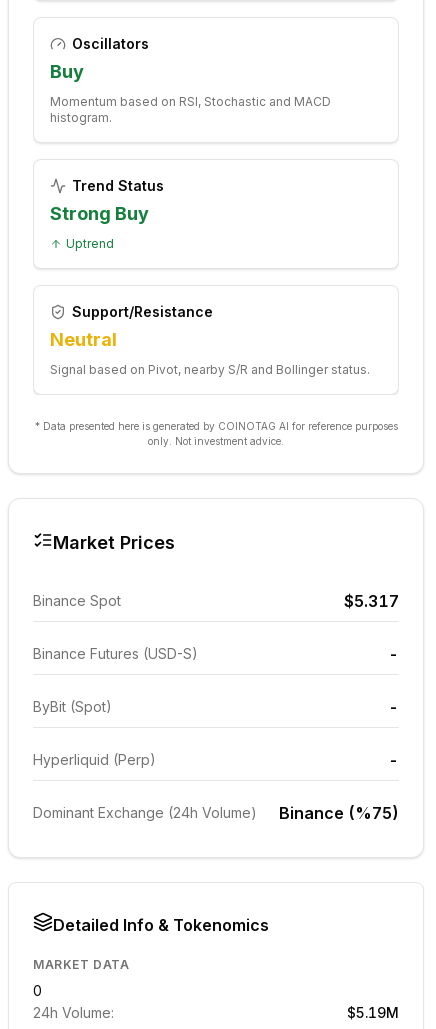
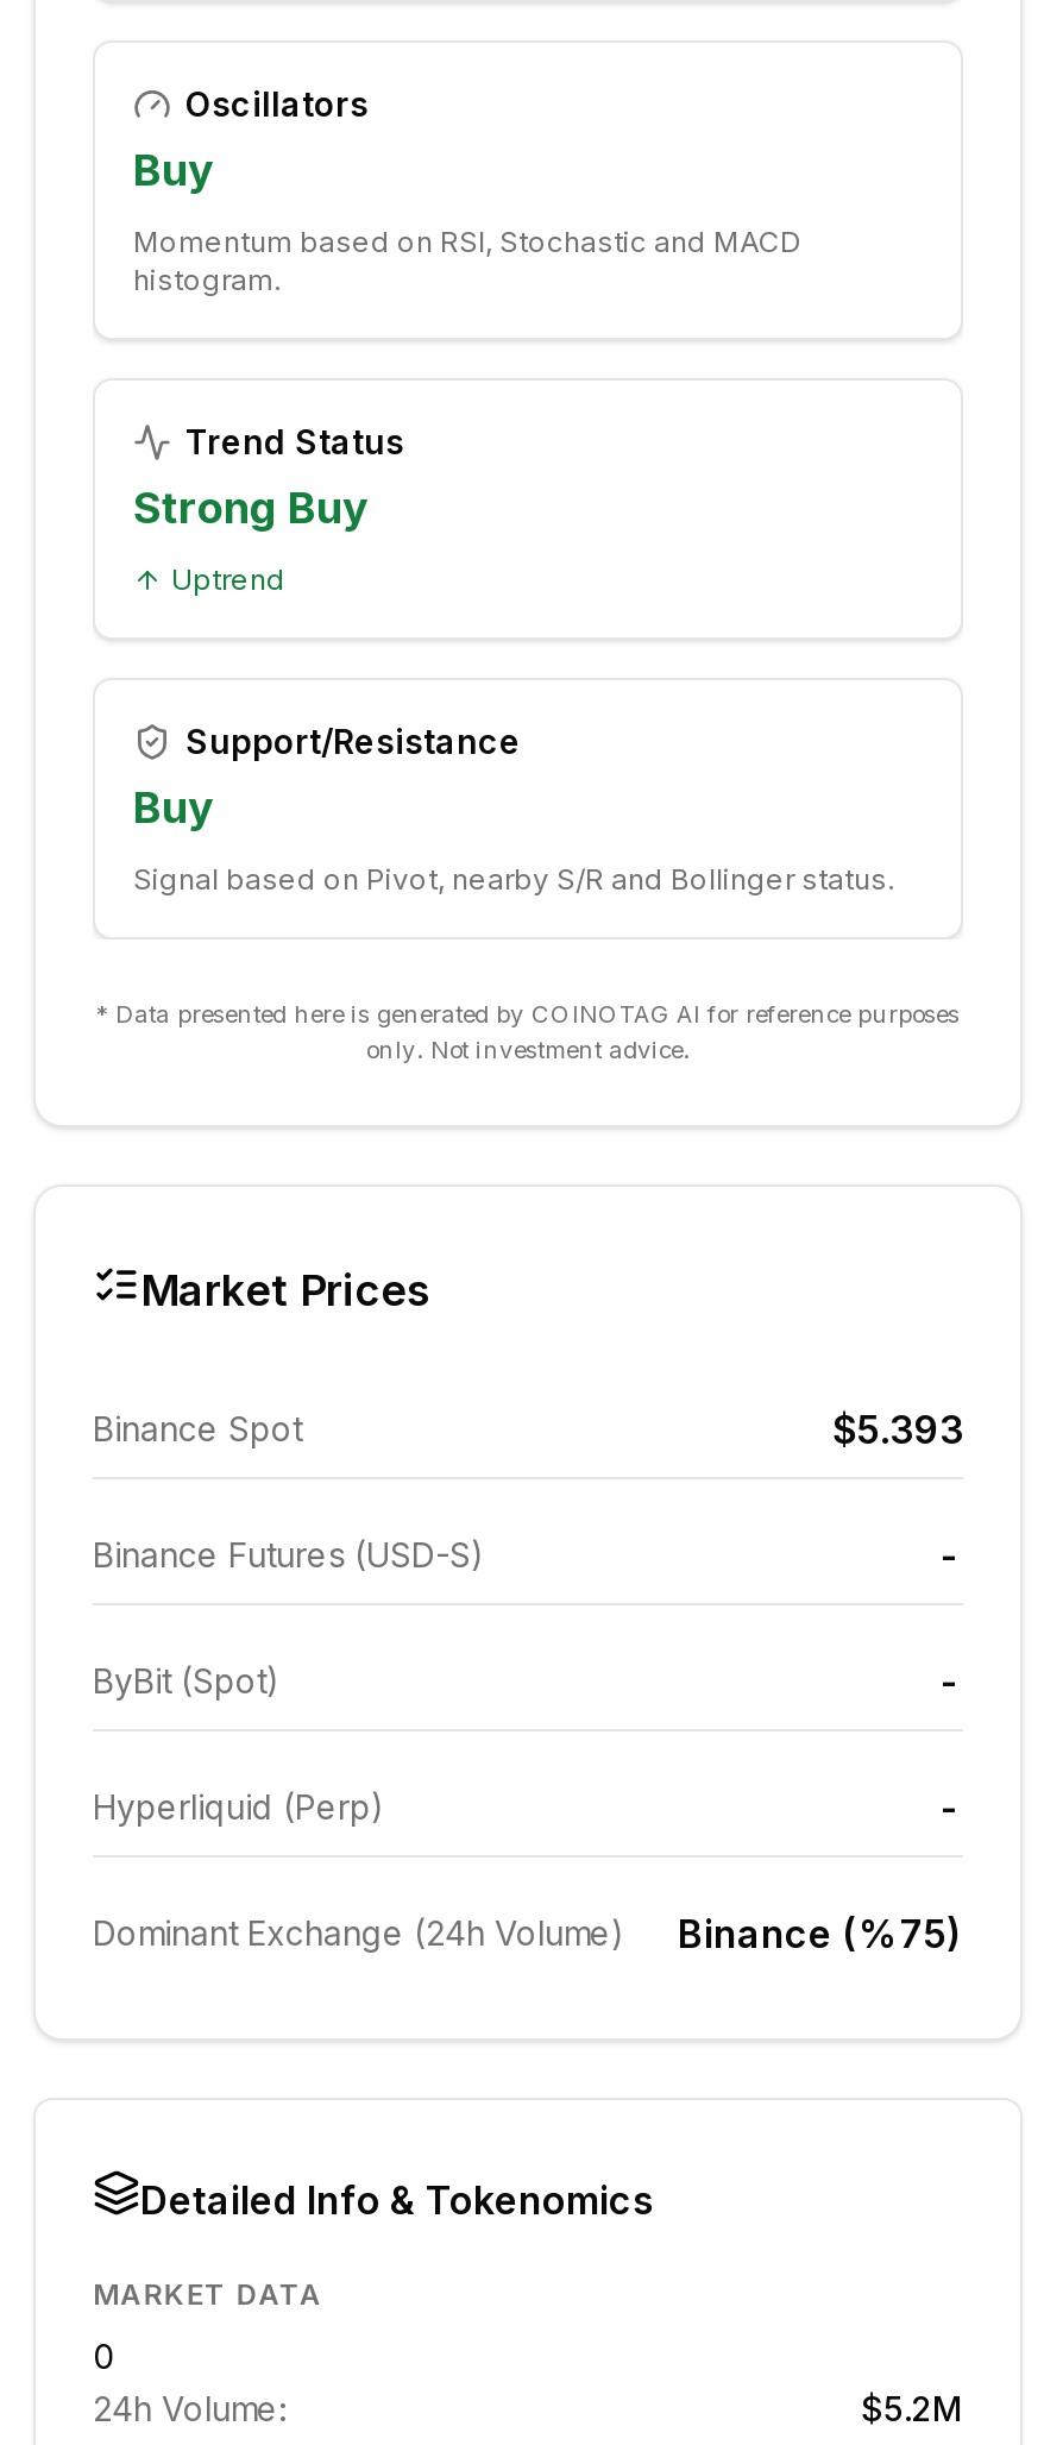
- Neutral
+ Buy

- $5.317
+ $5.393

- $5.19M
+ $5.2M
